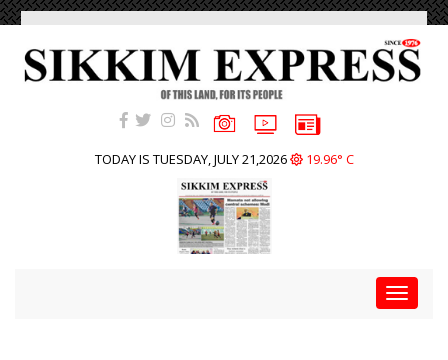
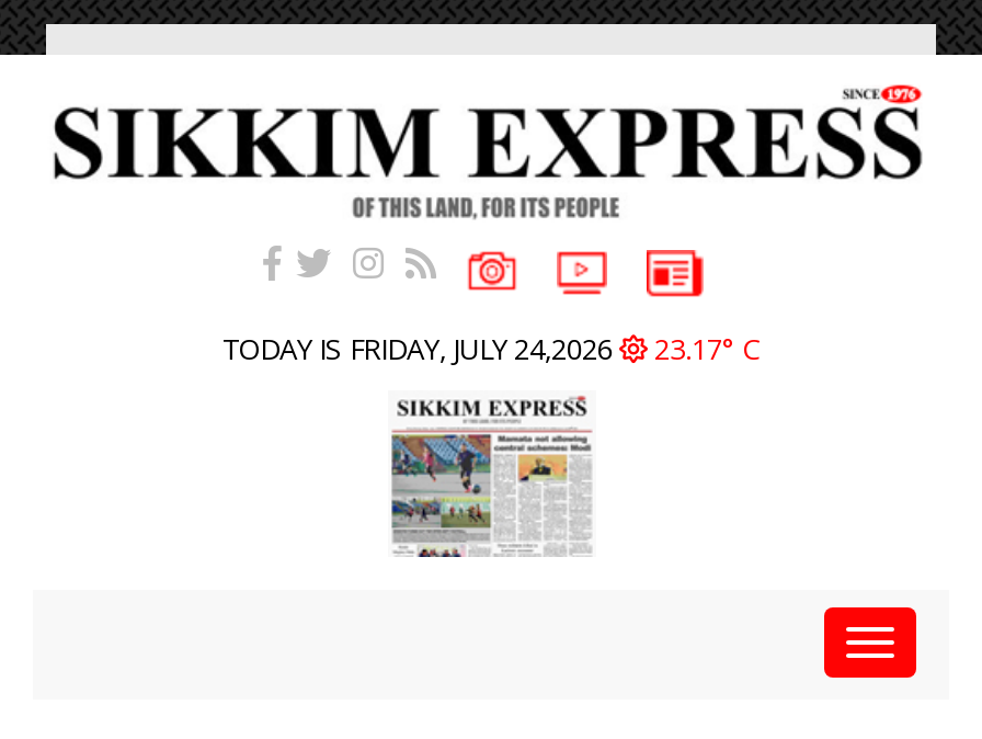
- TODAY IS TUESDAY, JULY 21,2026
+ TODAY IS FRIDAY, JULY 24,2026

- 19.96° C
+ 23.17° C
